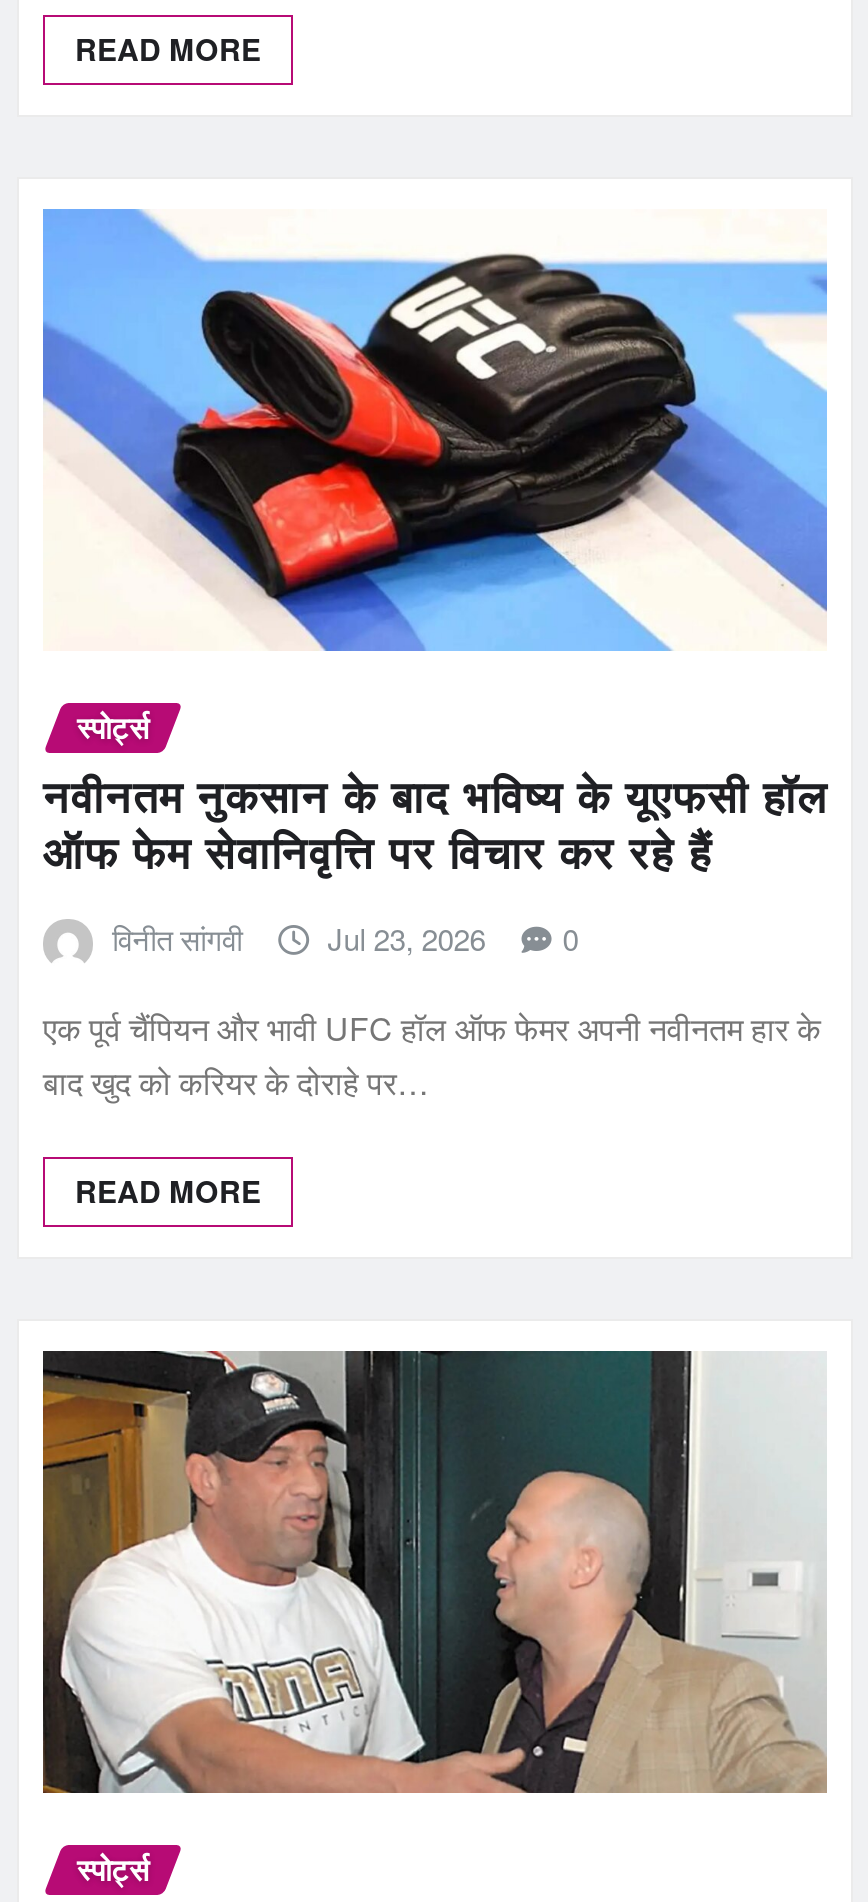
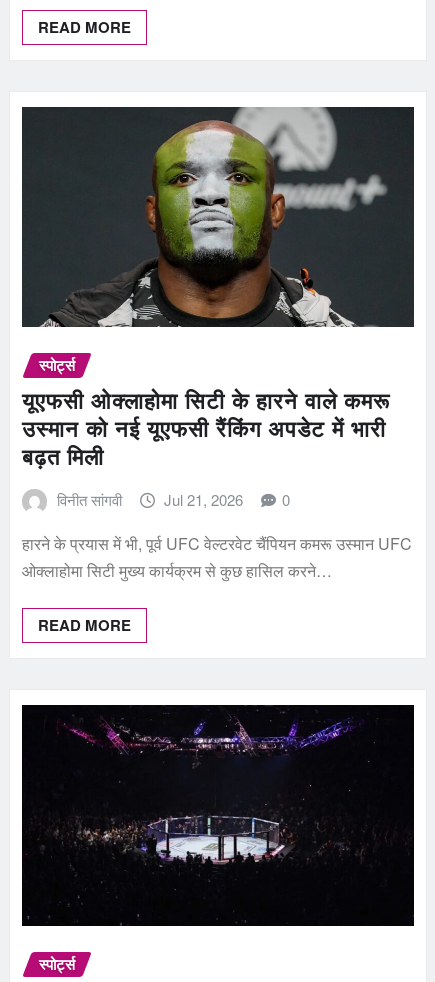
- [image]
+ [image]

- नवीनतम नुकसान के बाद भविष्य के यूएफसी हॉल
- ऑफ फेम सेवानिवृत्ति पर विचार कर रहे हैं
+ यूएफसी ओक्लाहोमा सिटी के हारने वाले कमरू
+ उस्मान को नई यूएफसी रैंकिंग अपडेट में भारी
+ बढ़त मिली

- Jul 23, 2026 0
+ Jul 21, 2026 0

- एक पूर्व चैंपियन और भावी UFC हॉल ऑफ फेमर अपनी नवीनतम हार के
- बाद खुद को करियर के दोराहे पर…
+ हारने के प्रयास में भी, पूर्व UFC वेल्टरवेट चैंपियन कमरू उस्मान UFC
+ ओक्लाहोमा सिटी मुख्य कार्यक्रम से कुछ हासिल करने…

- [image]
+ [image]
